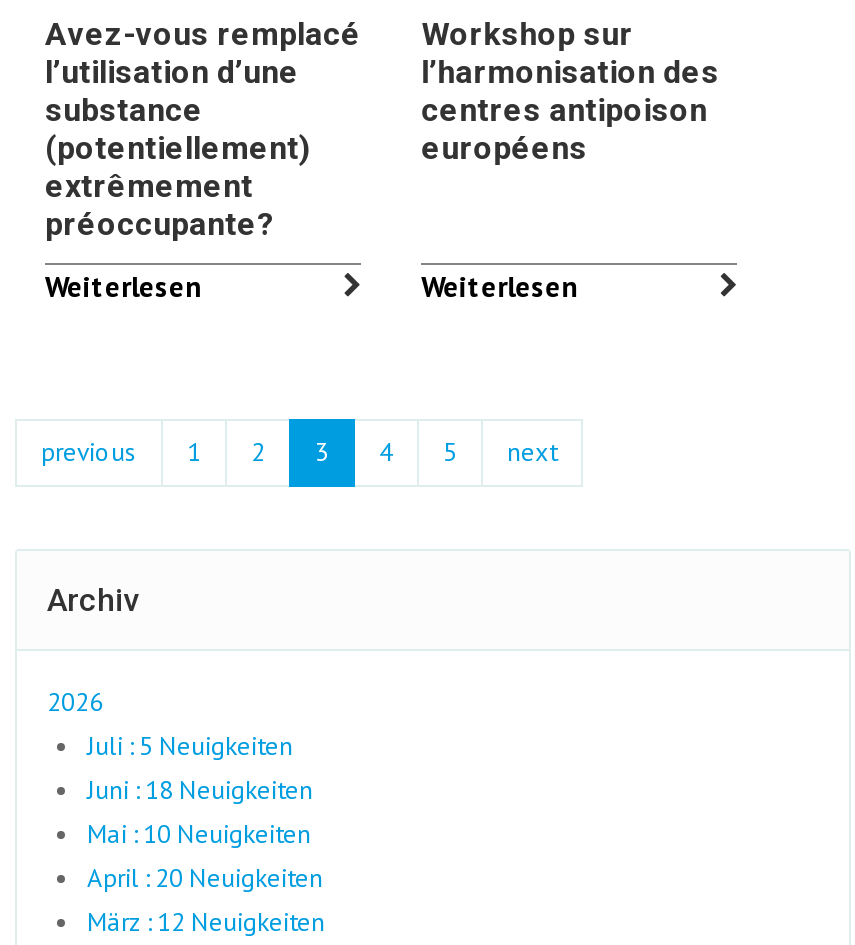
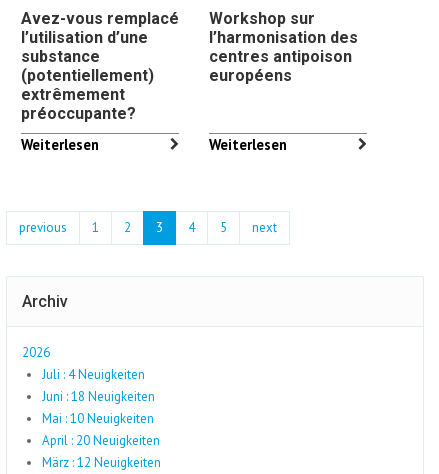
- Juli : 5 Neuigkeiten
+ Juli : 4 Neuigkeiten
